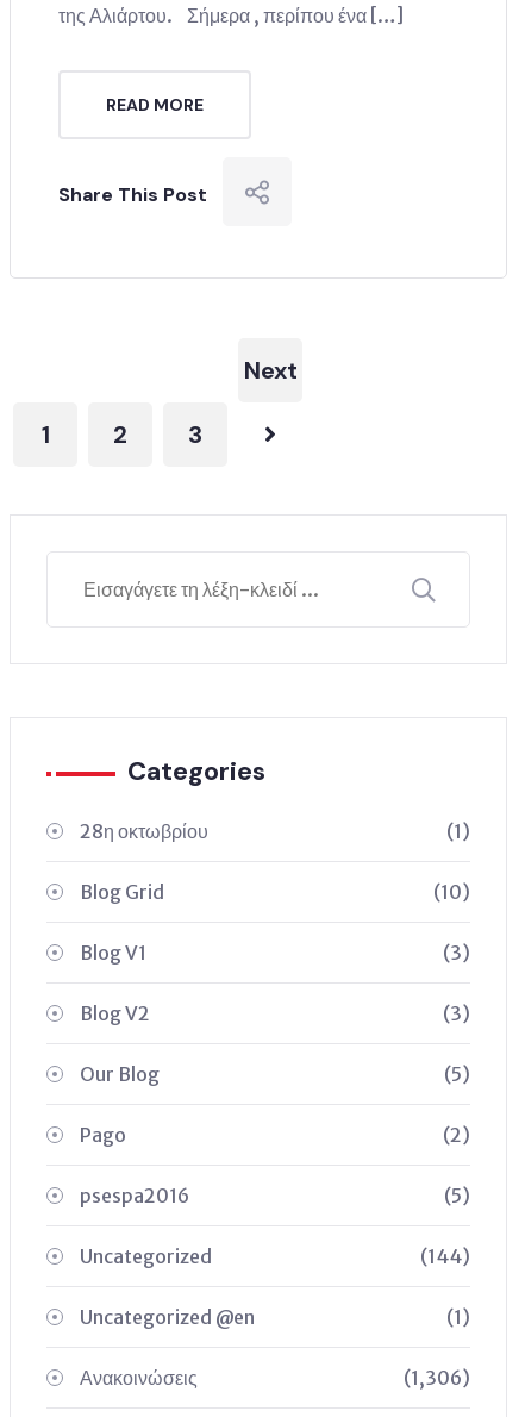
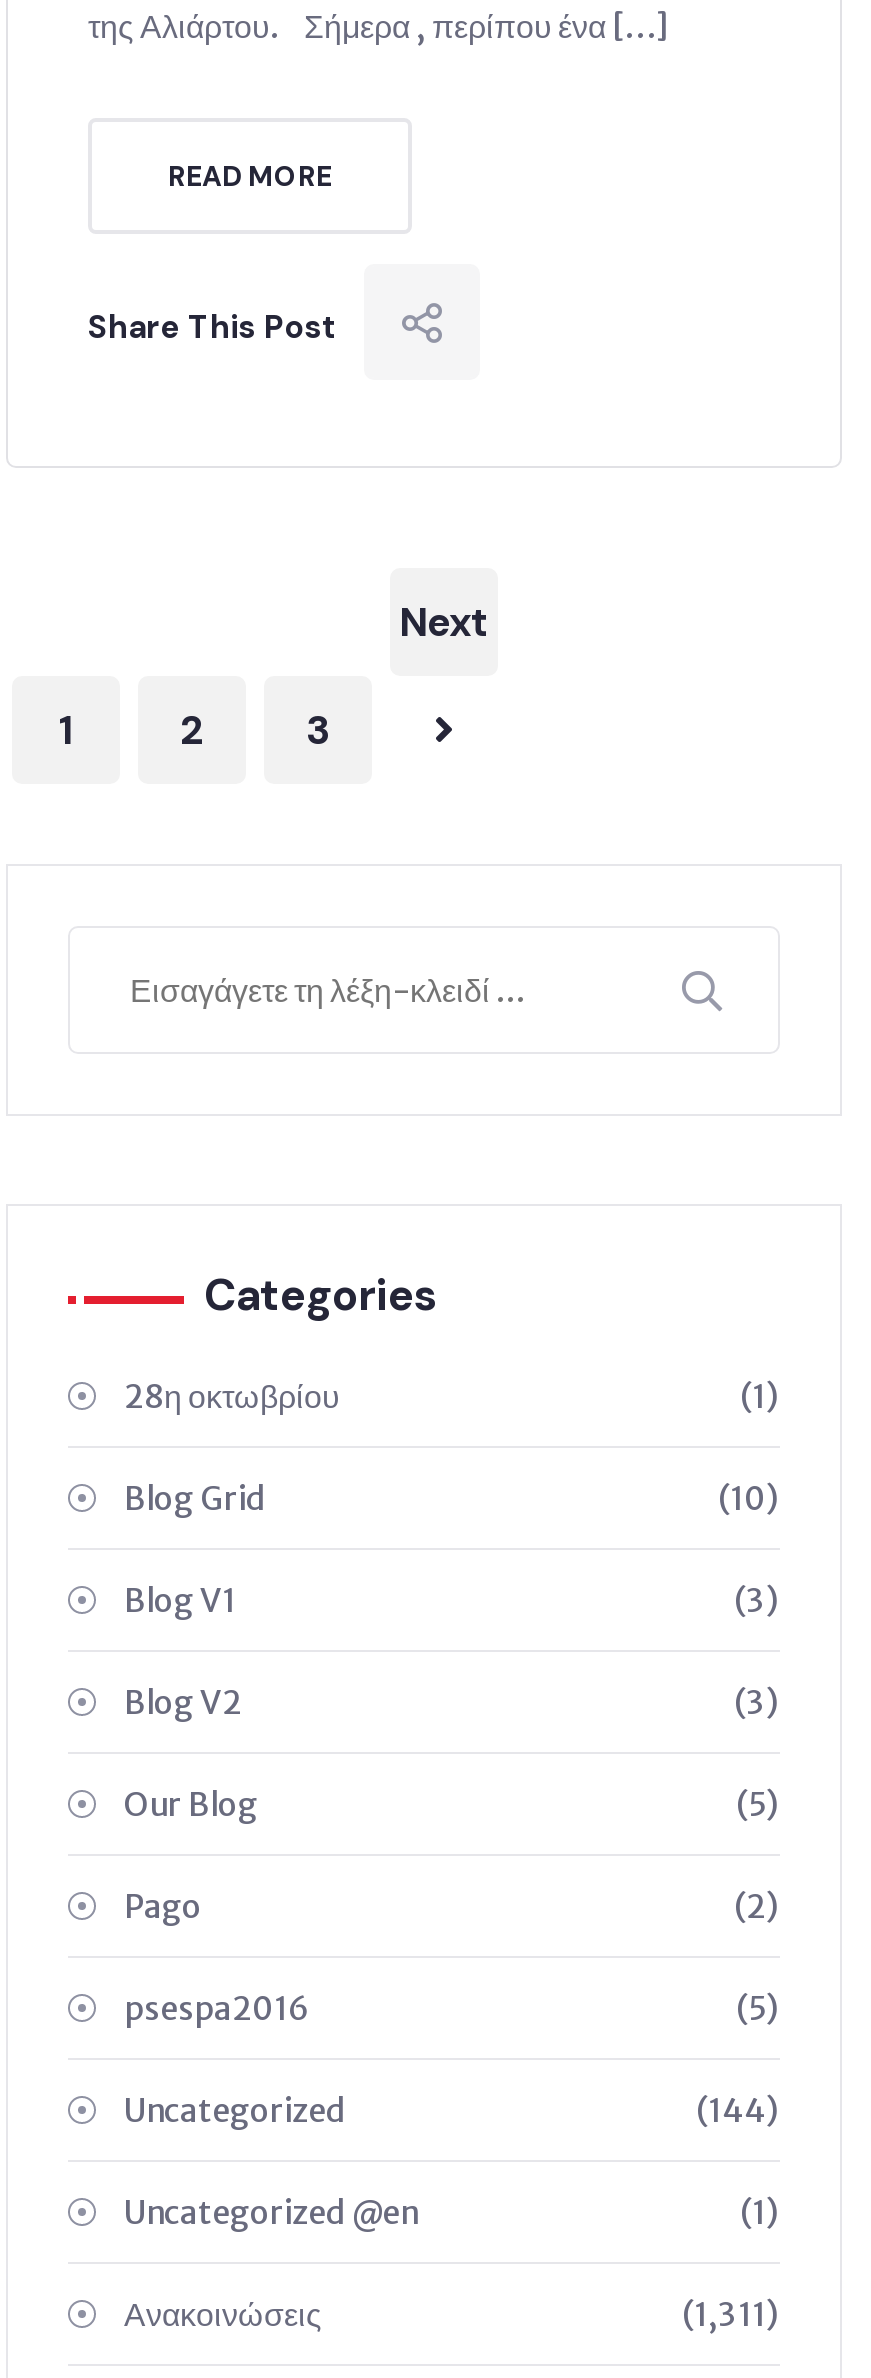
- (1,306)
+ (1,311)
